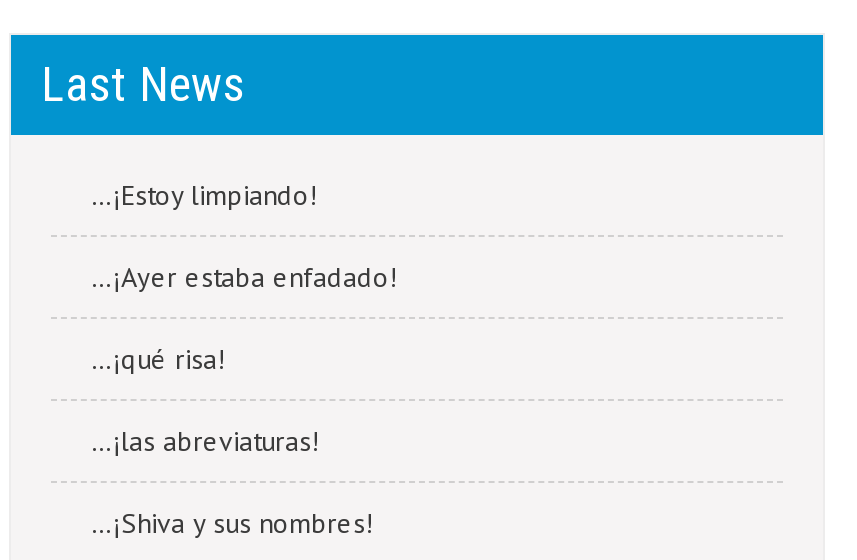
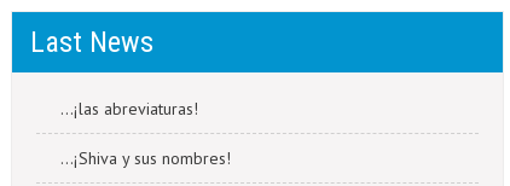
- …¡Estoy limpiando!
- …¡Ayer estaba enfadado!
- …¡qué risa!
